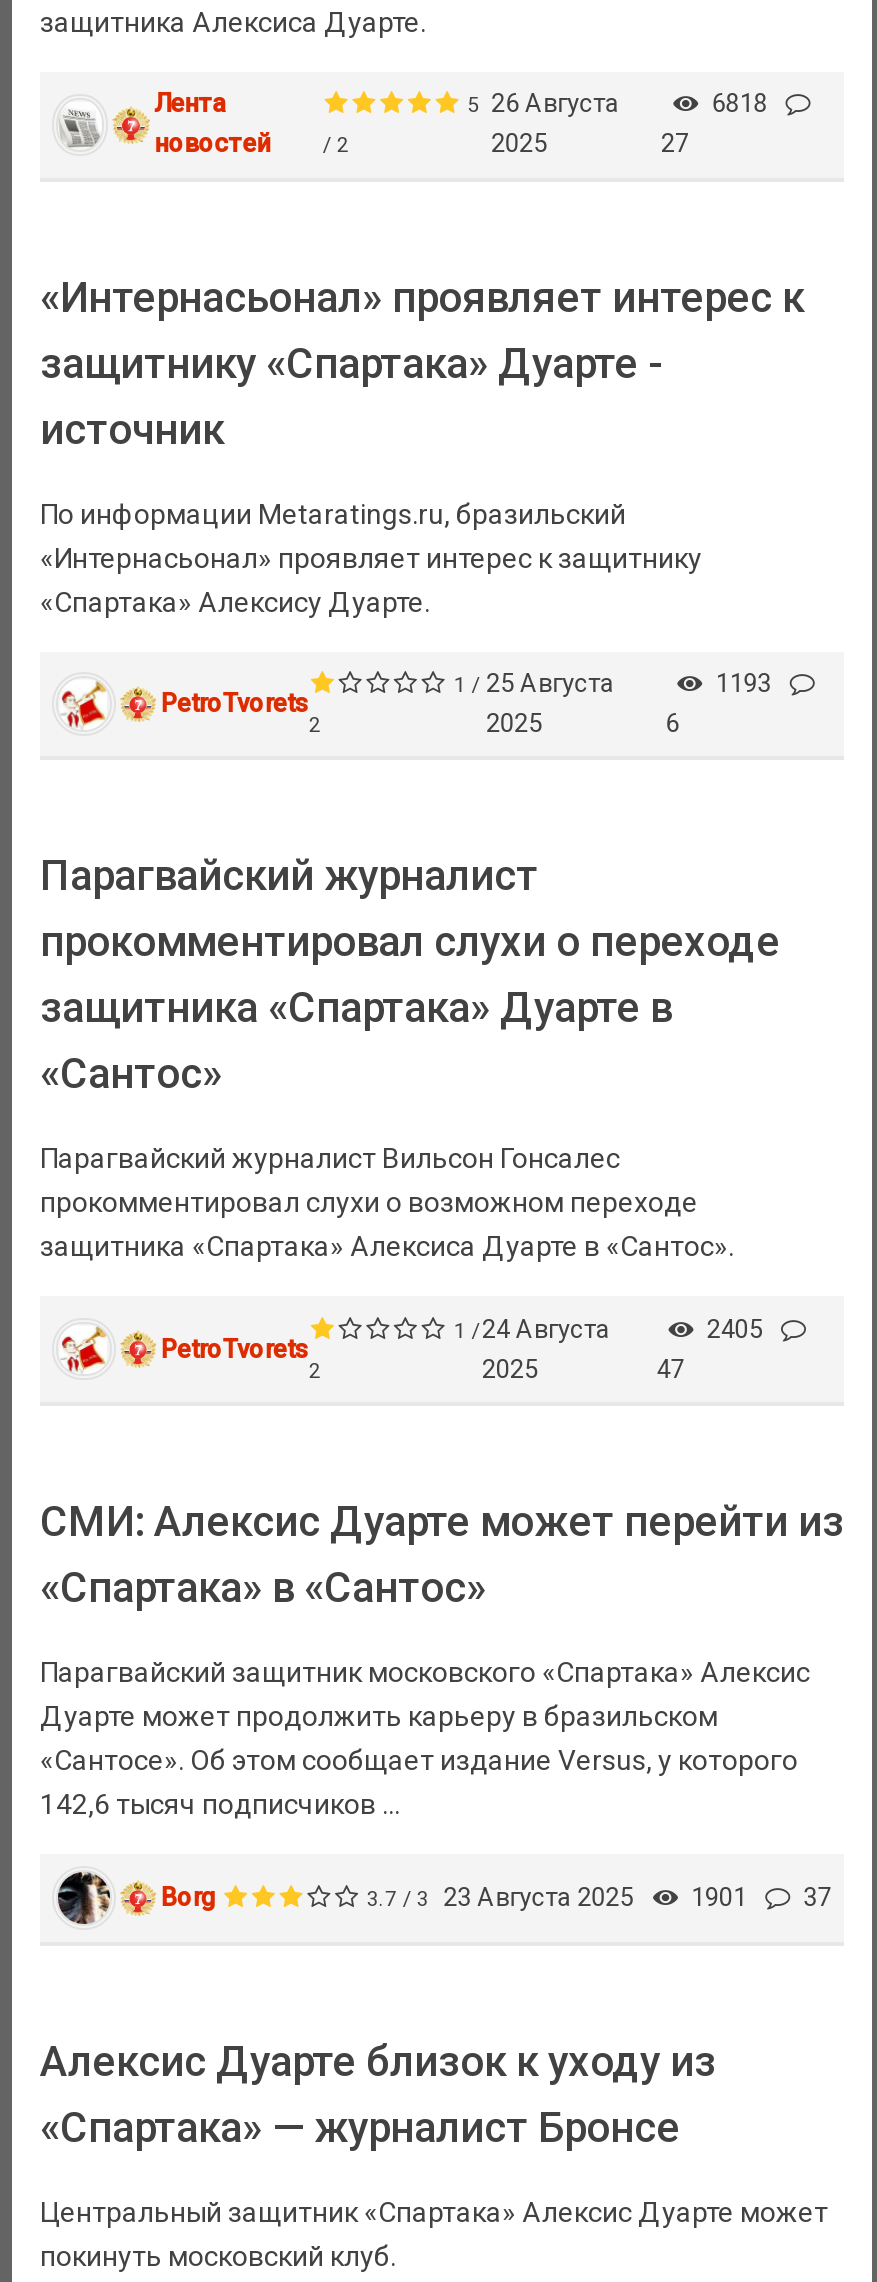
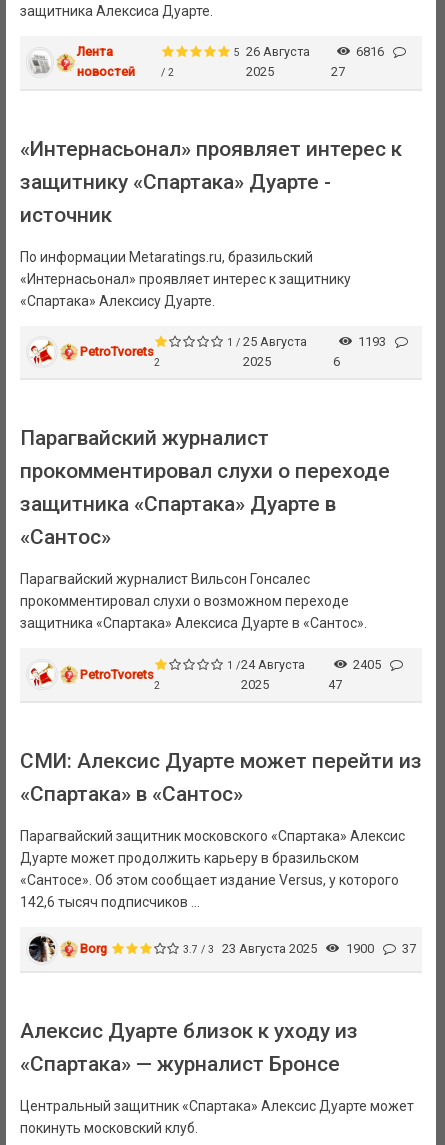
- 6818
+ 6816

- 3.7 / 3 23 Августа 2025 1901 37
+ 3.7 / 3 23 Августа 2025 1900 37
